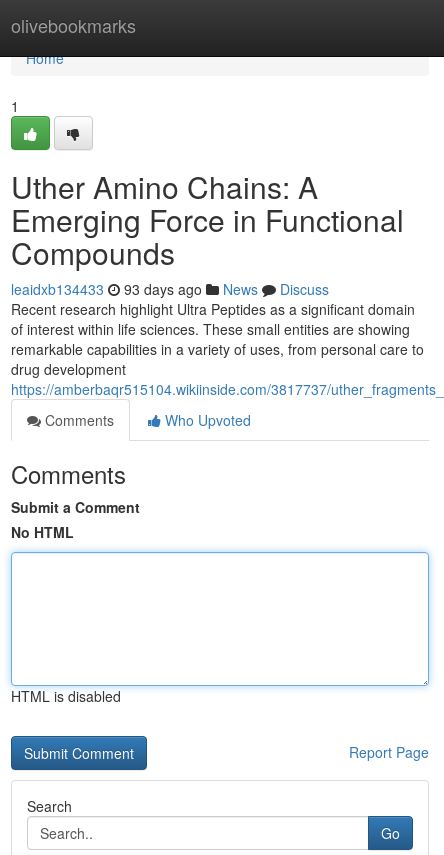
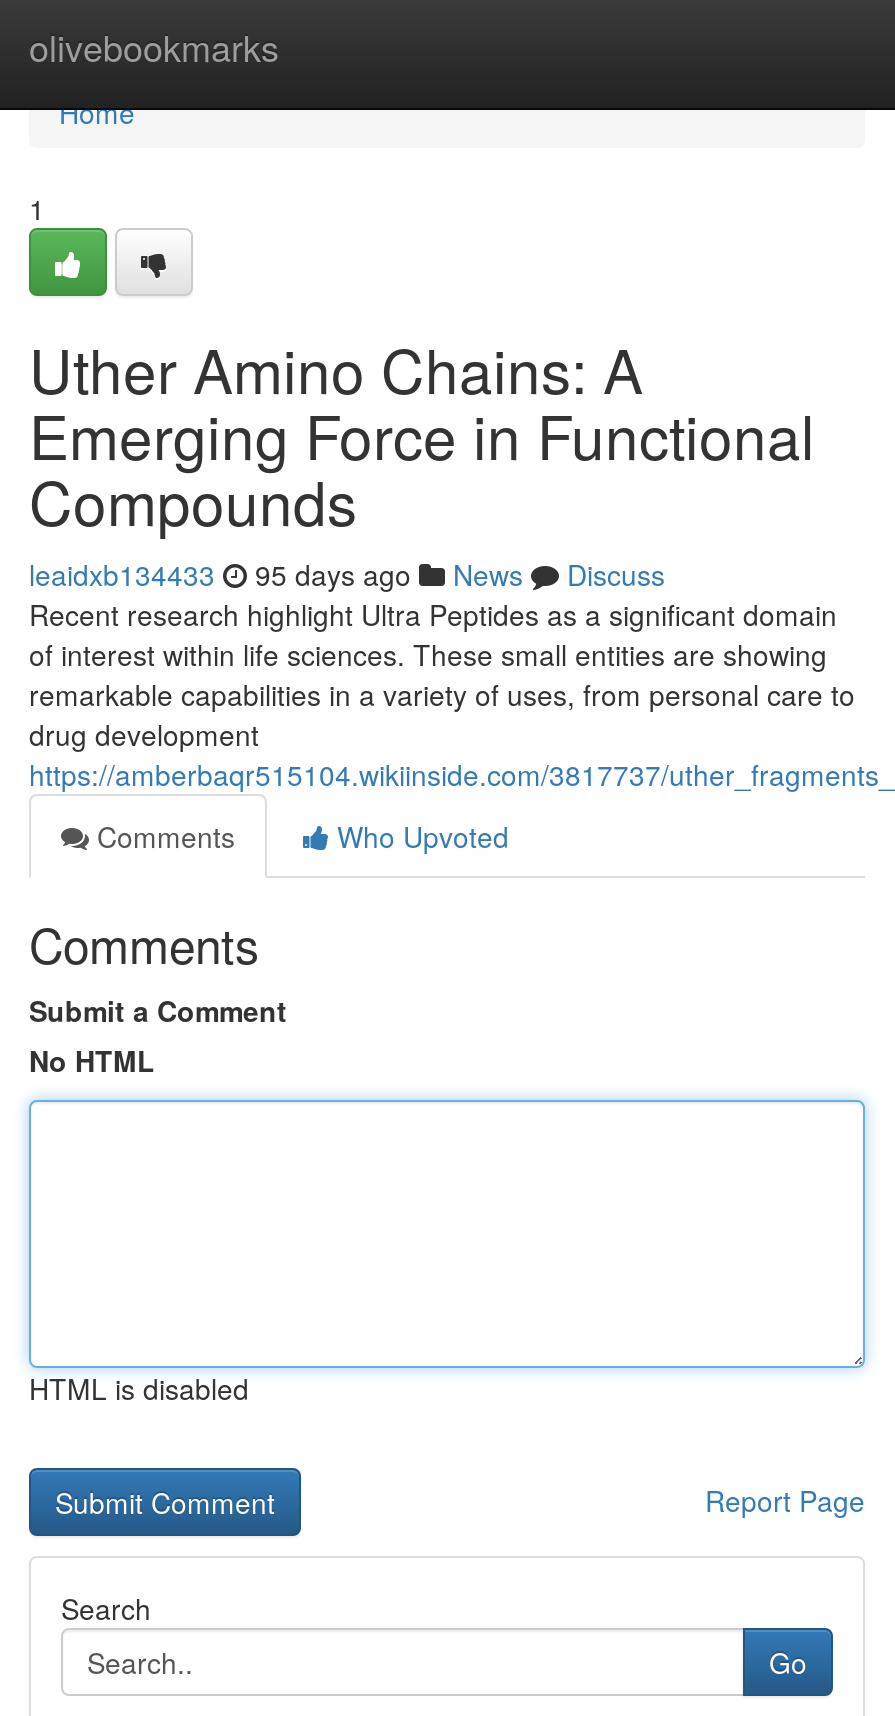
- leaidxb134433 93 days ago News Discuss
+ leaidxb134433 95 days ago News Discuss
